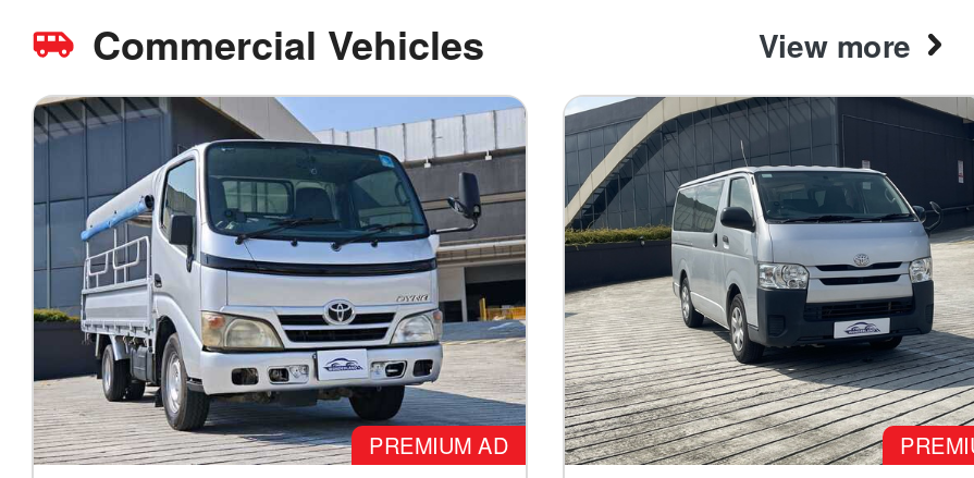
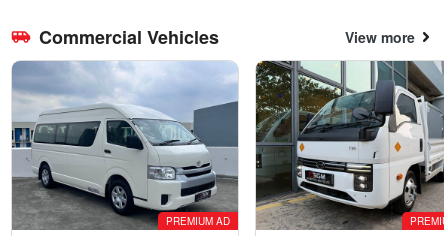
- [image]
+ [image]

- [image]
+ [image]
